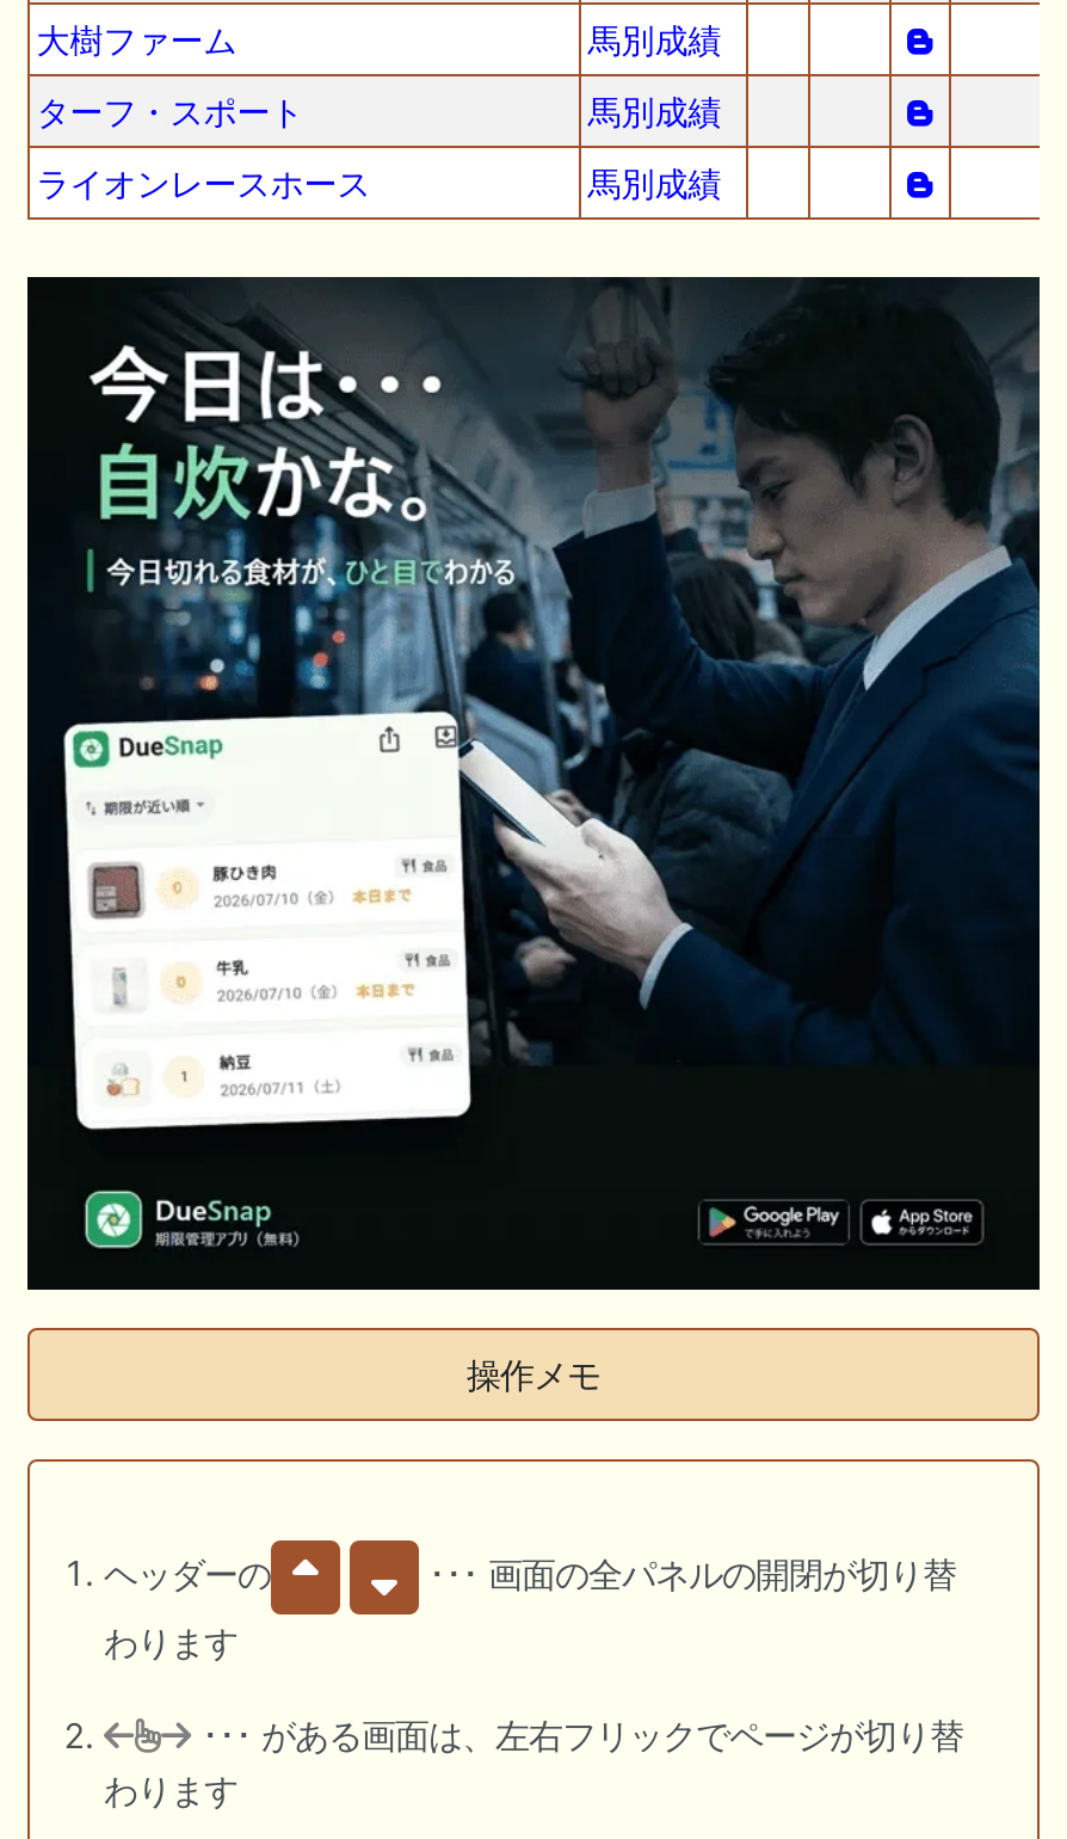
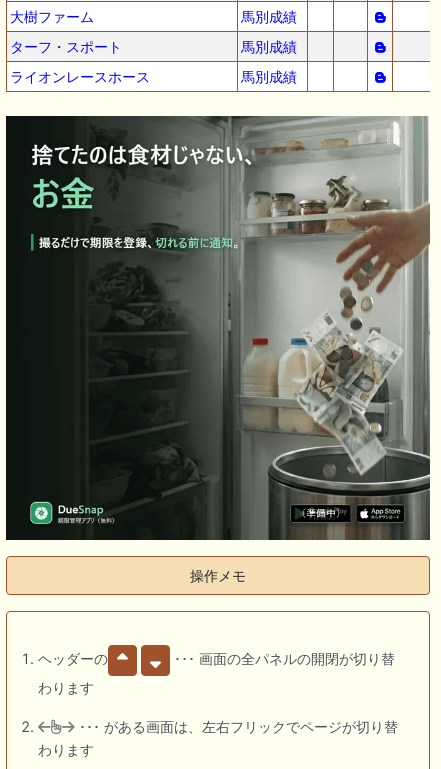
- [image]
+ [image]
